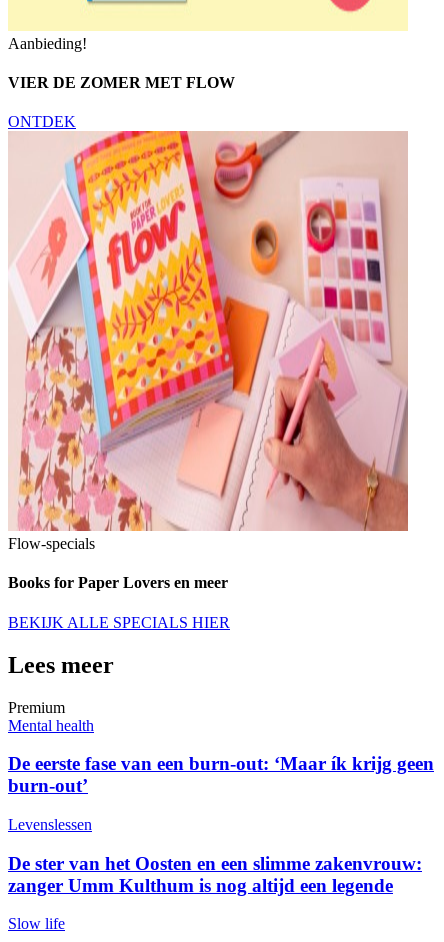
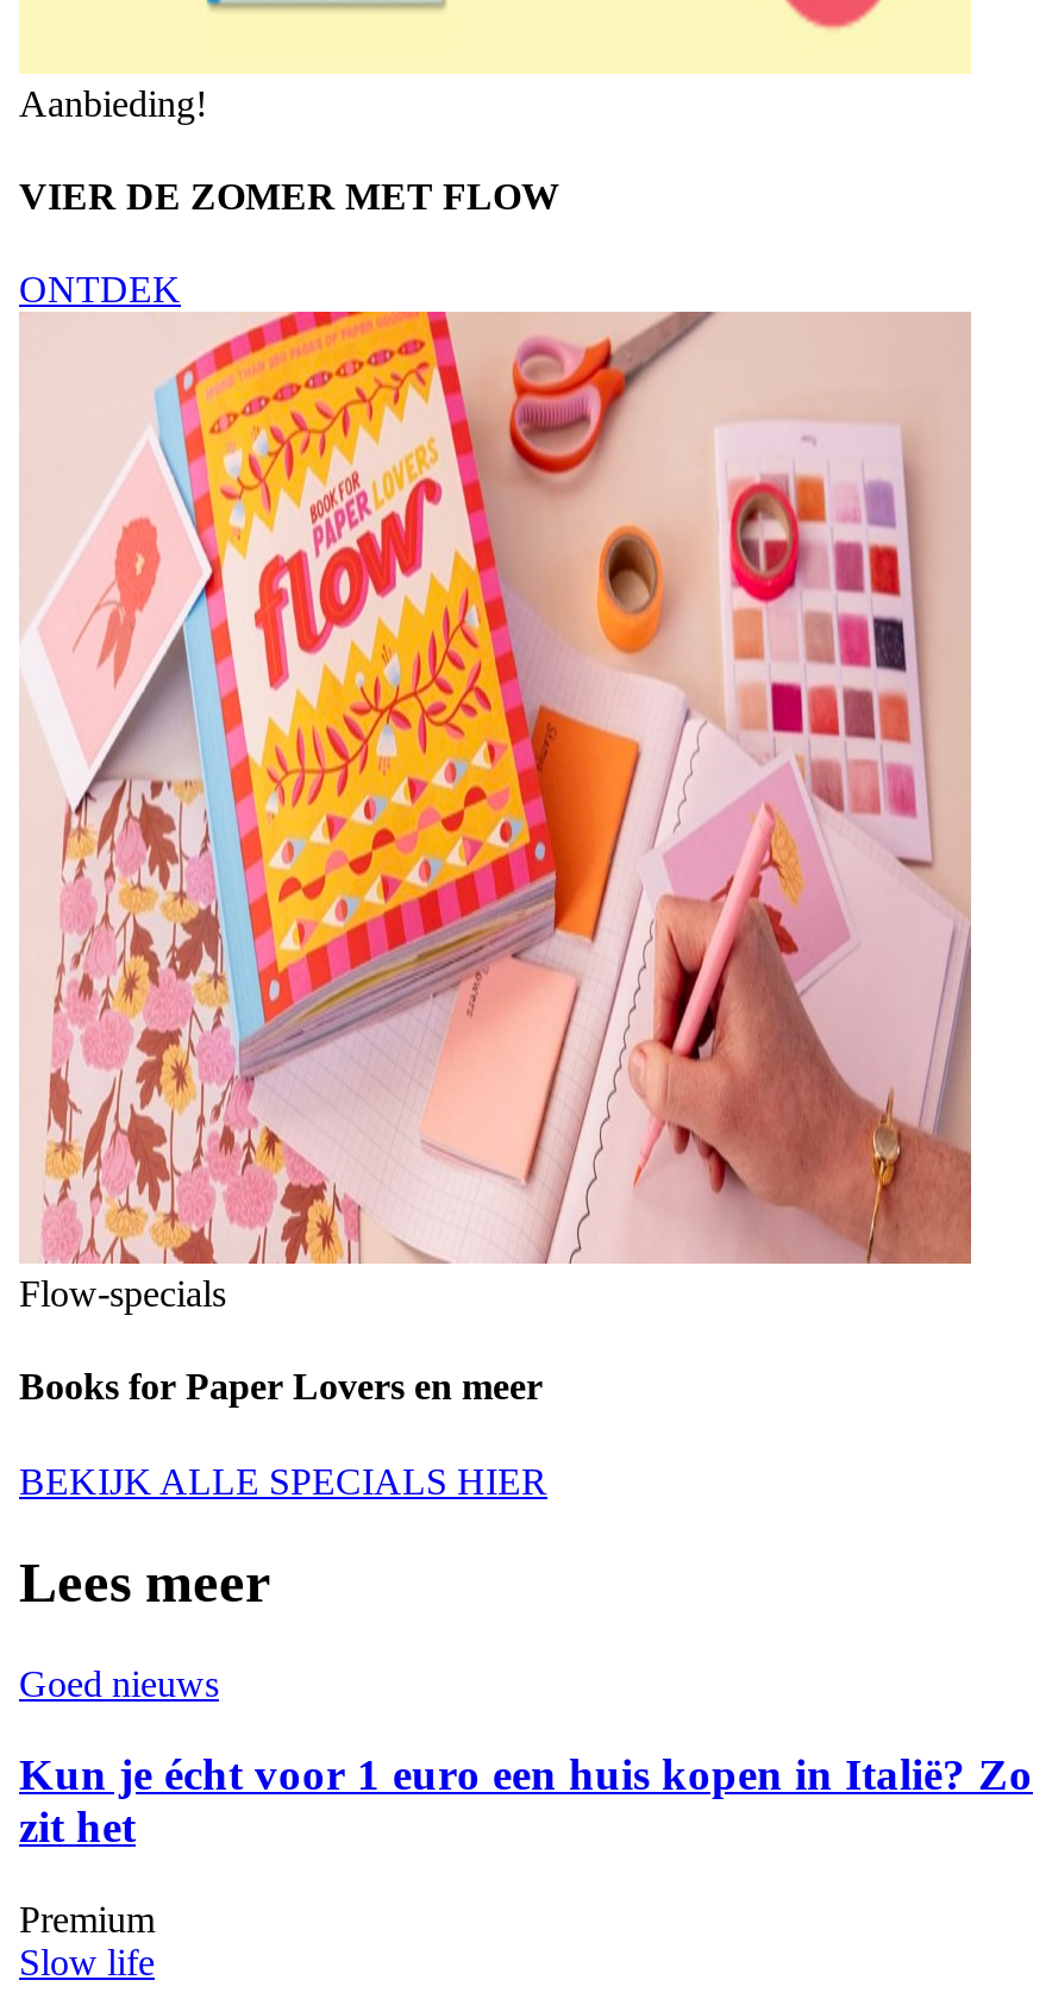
+ Goed nieuws
+ Kun je écht voor 1 euro een huis kopen in Italië? Zo
+ zit het

moved down: Premium

- Mental health
- De eerste fase van een burn-out: ‘Maar ík krijg geen
- burn-out’
- Levenslessen
- De ster van het Oosten en een slimme zakenvrouw:
- zanger Umm Kulthum is nog altijd een legende
